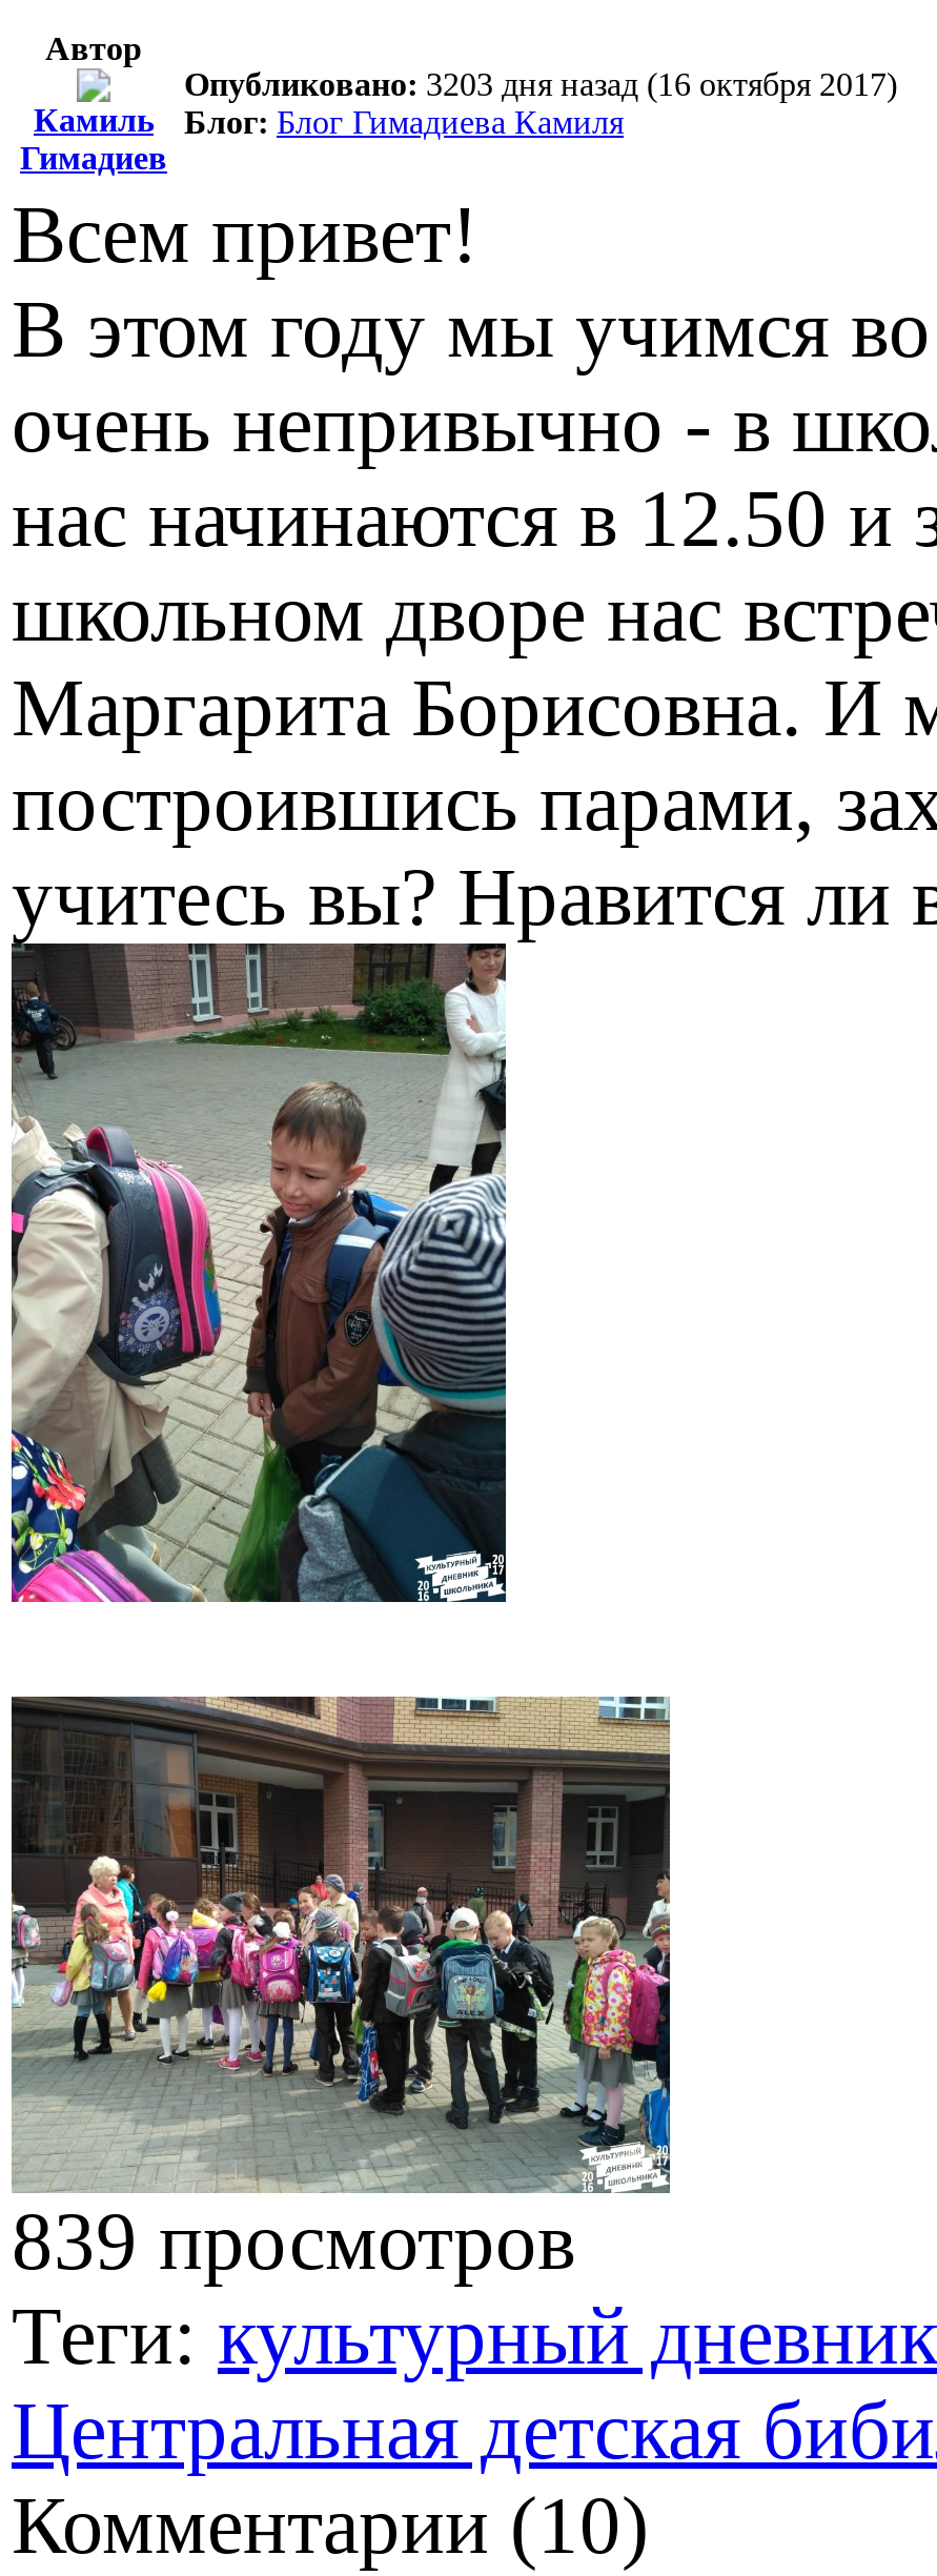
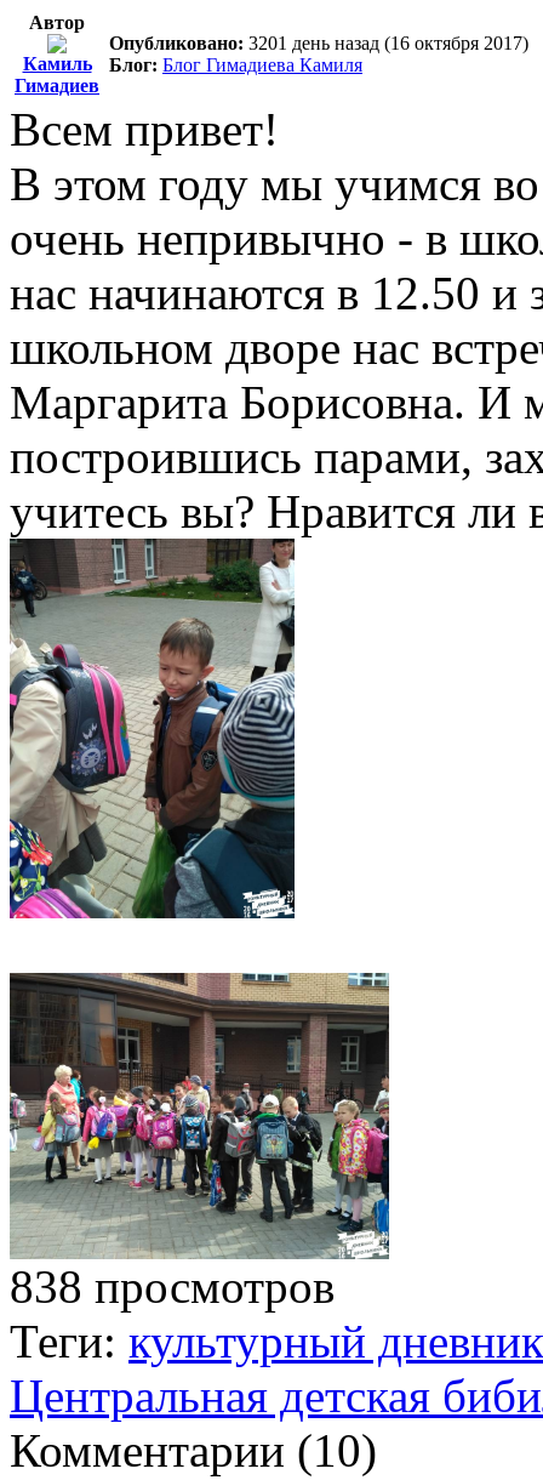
- Опубликовано: 3203 дня назад (16 октября 2017)
+ Опубликовано: 3201 день назад (16 октября 2017)

- 839 просмотров
+ 838 просмотров
